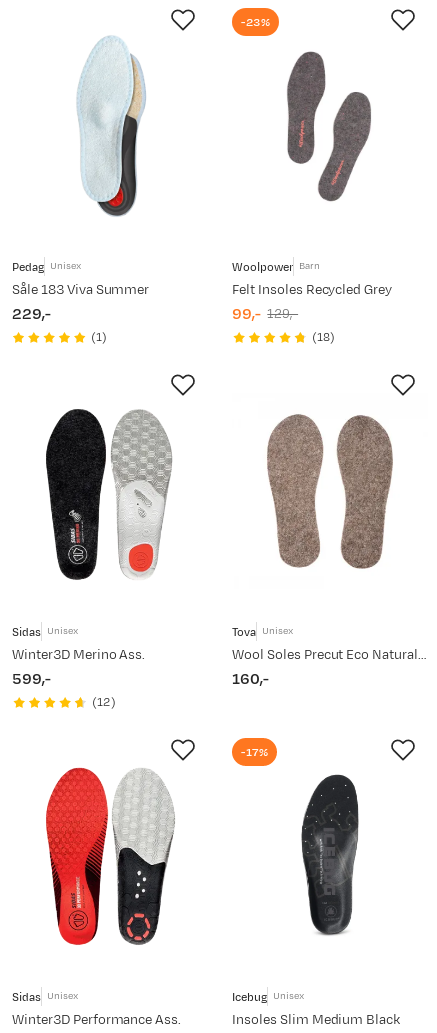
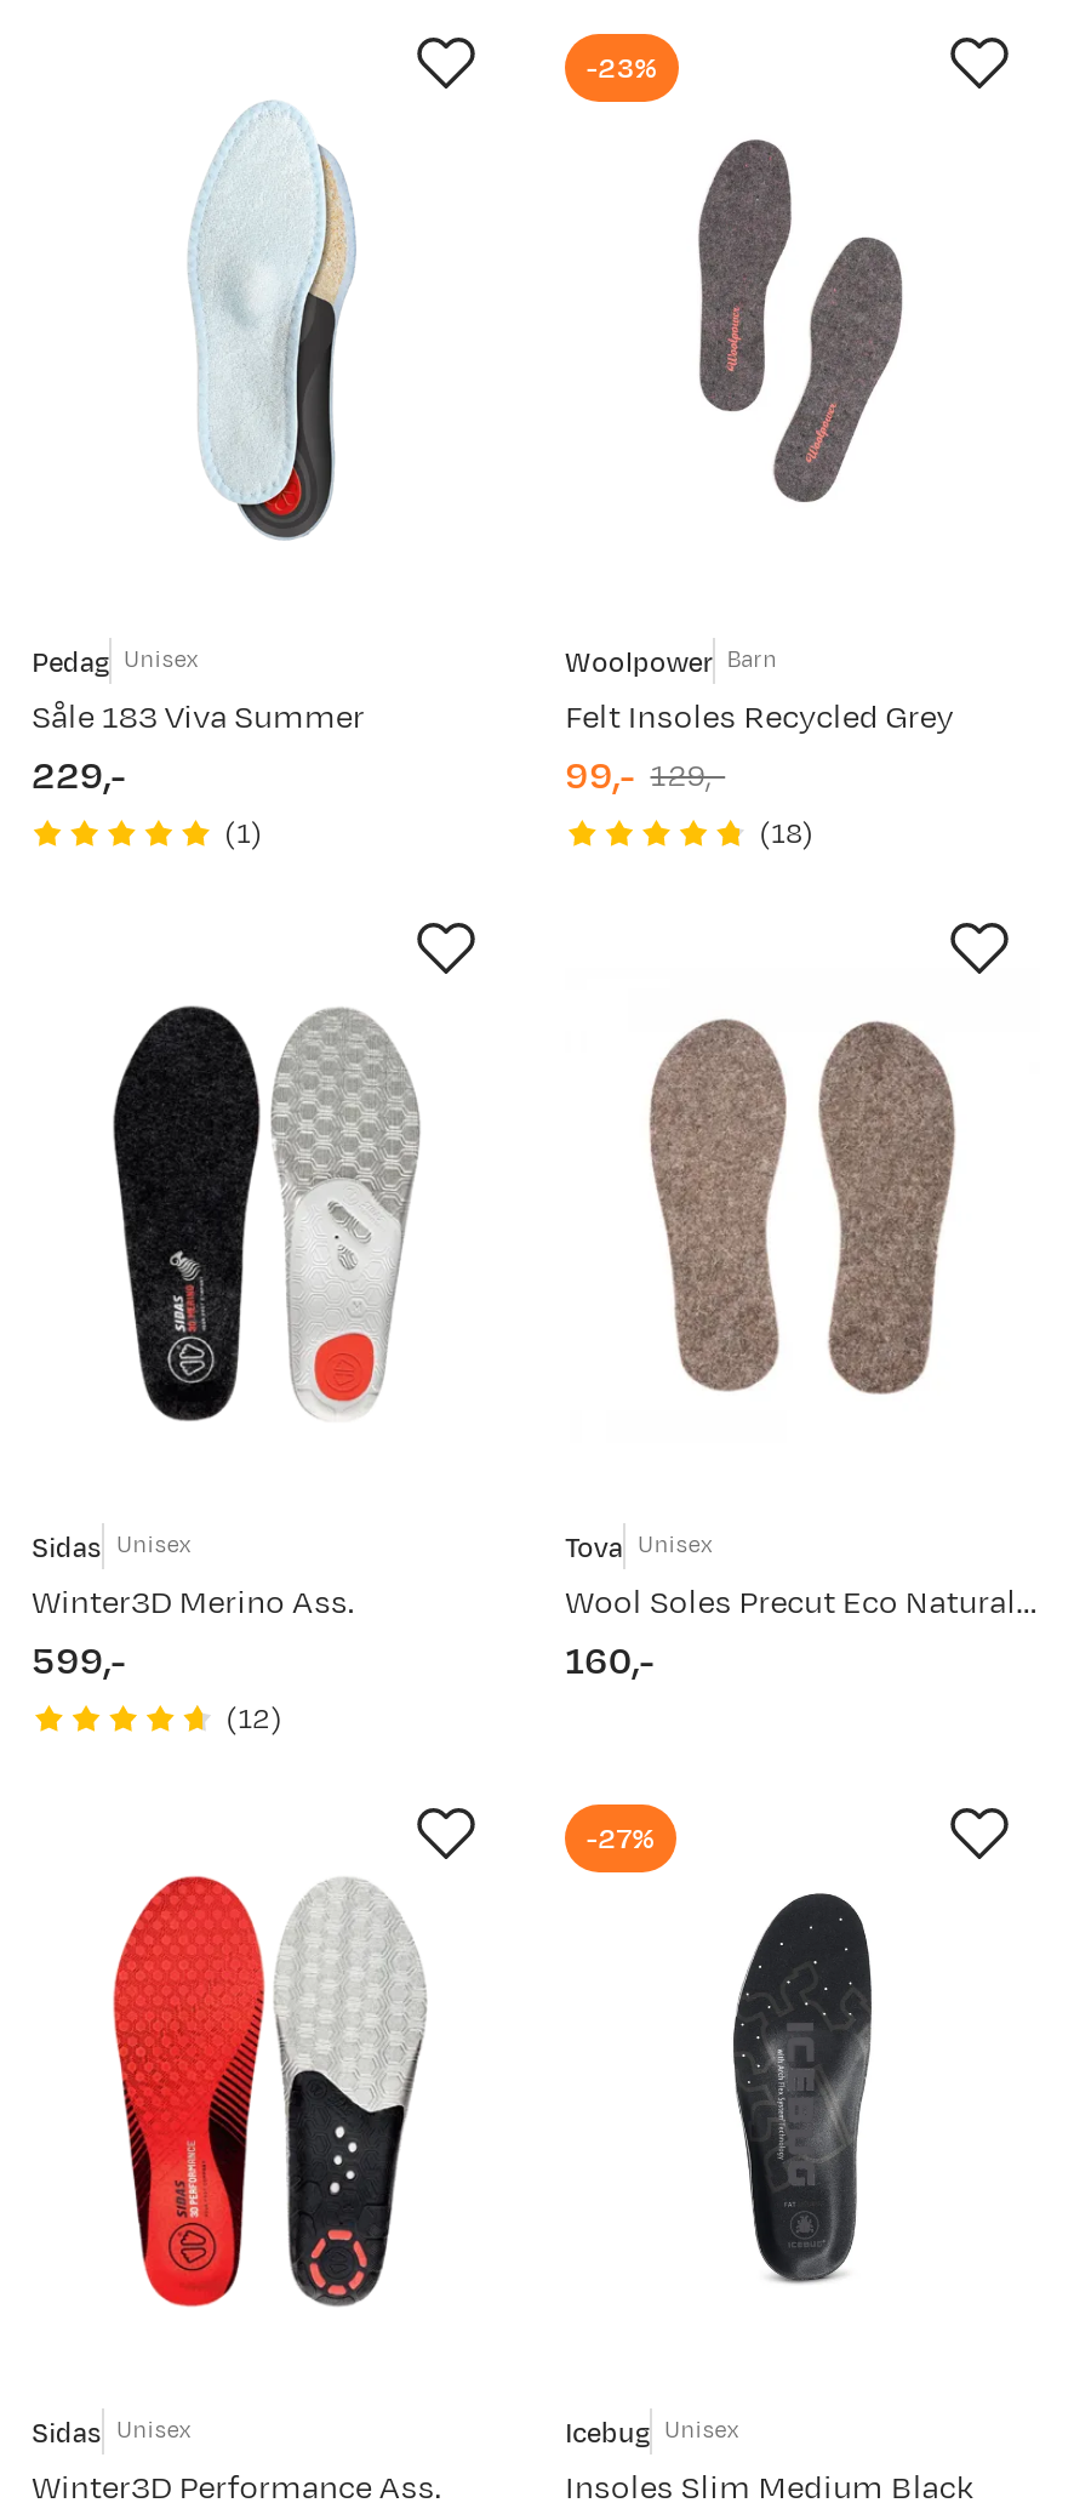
- -17%
+ -27%
